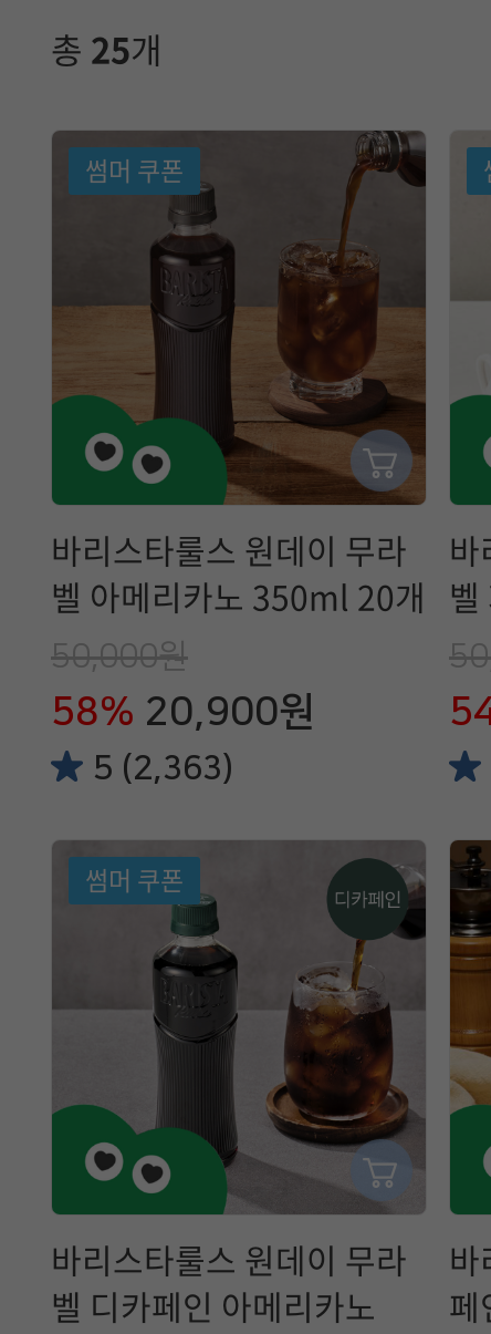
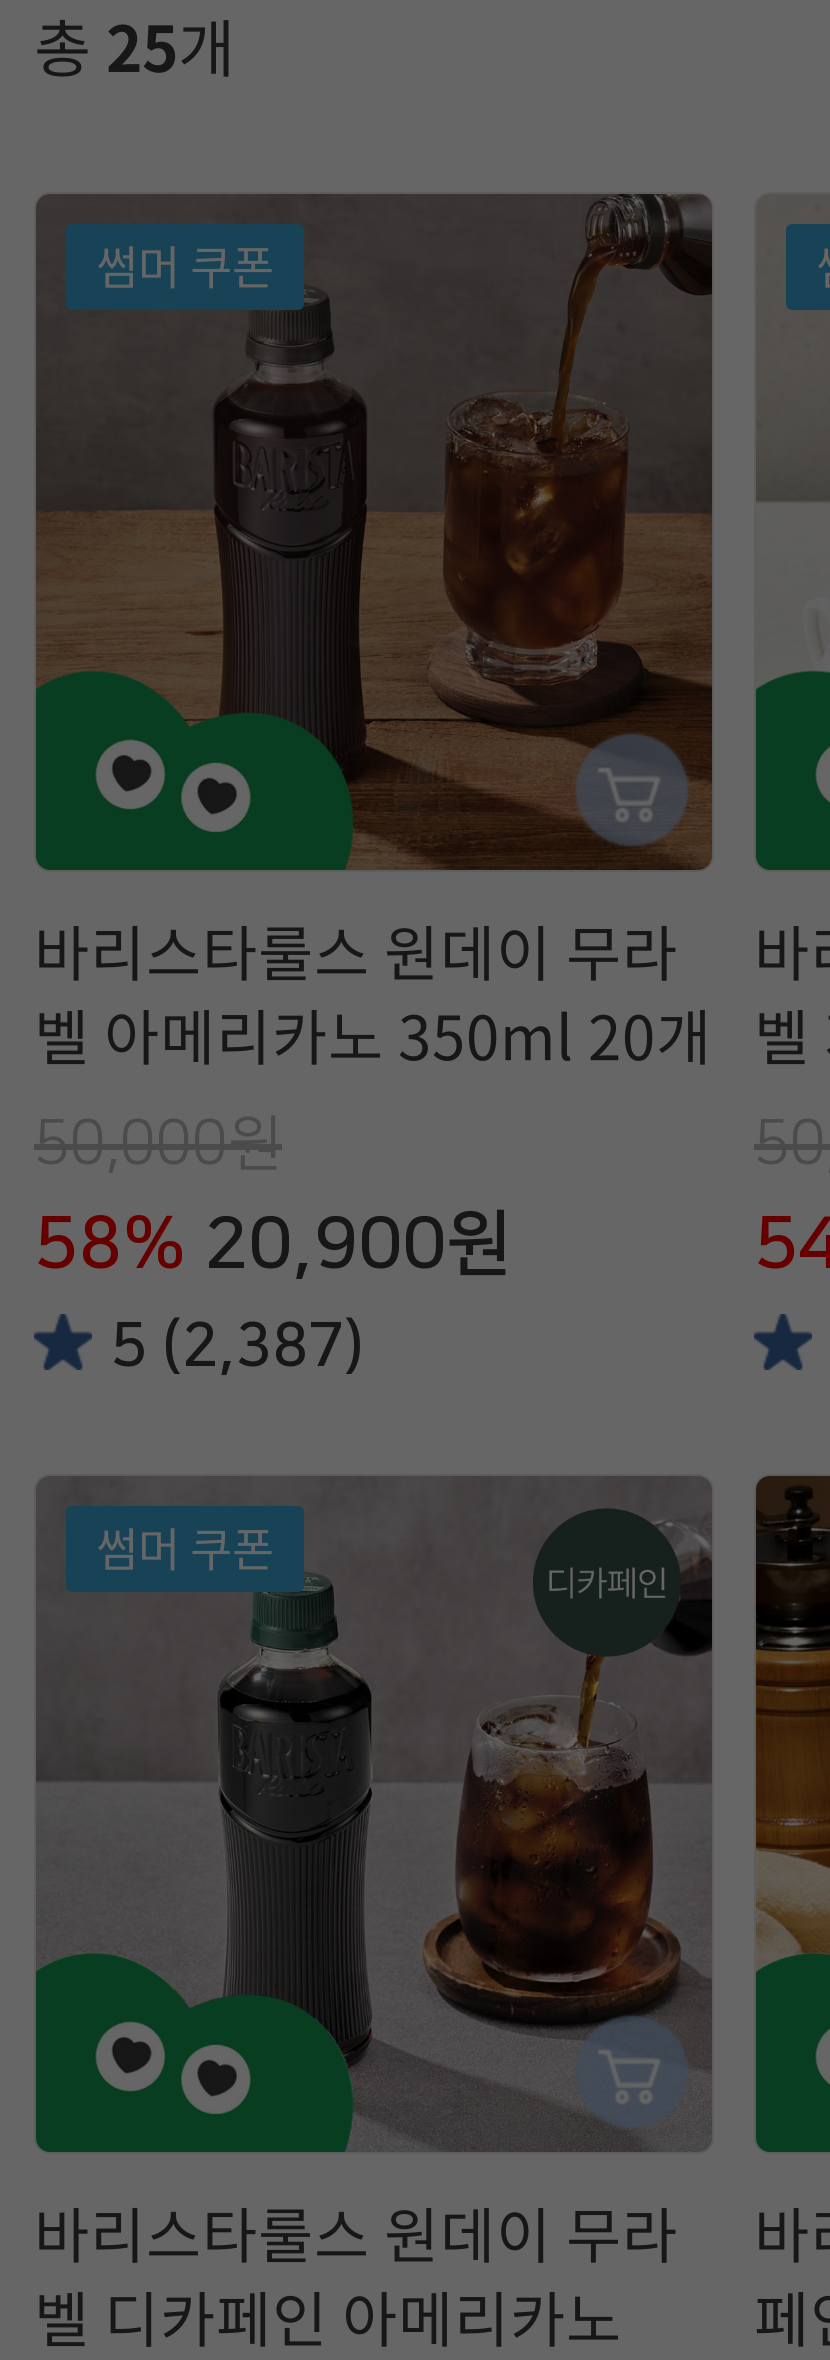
- 5 (2,363)
+ 5 (2,387)
